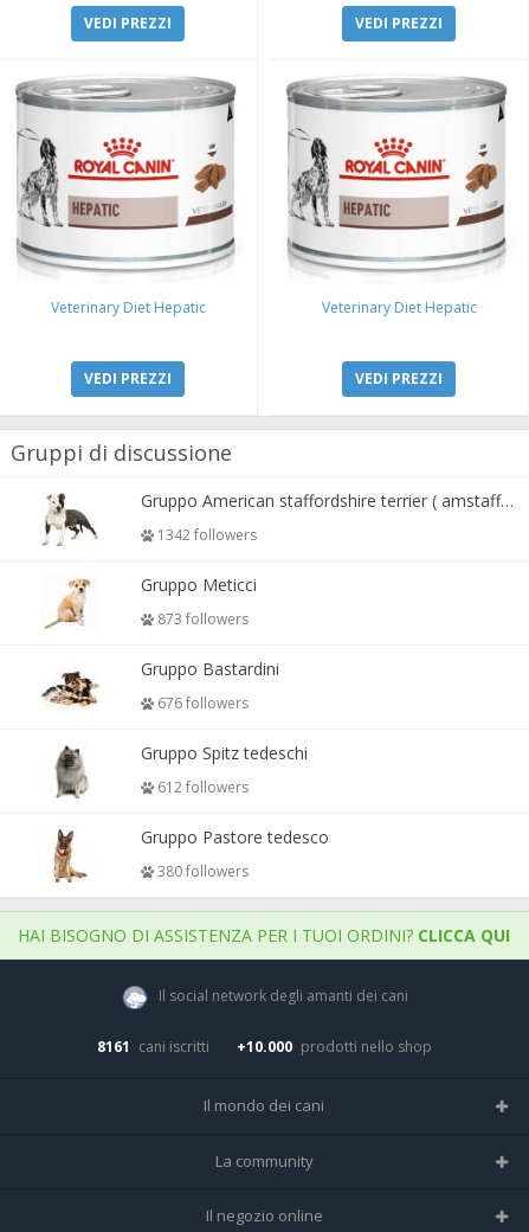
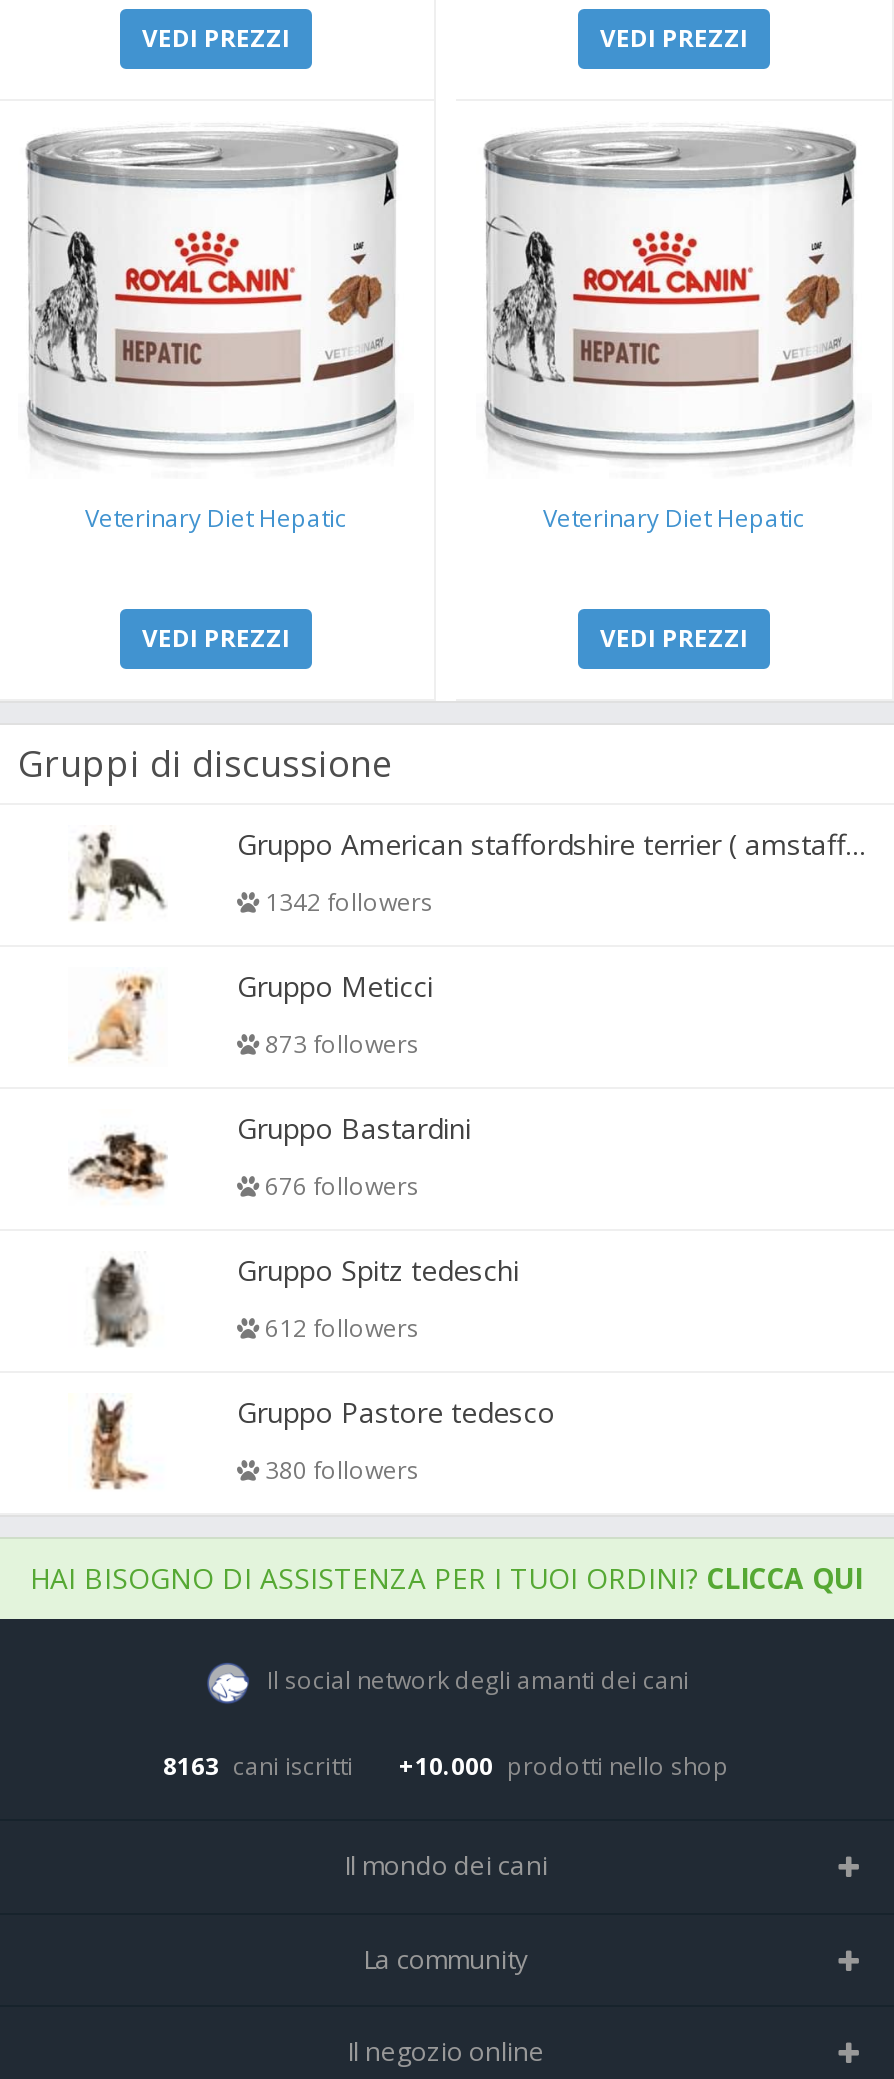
- 8161 cani iscritti
+ 8163 cani iscritti
